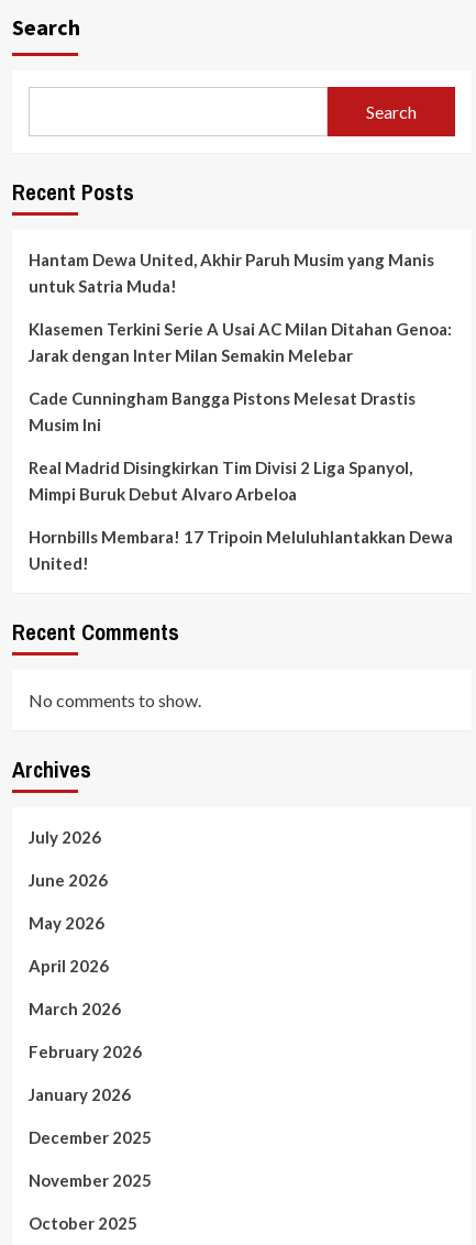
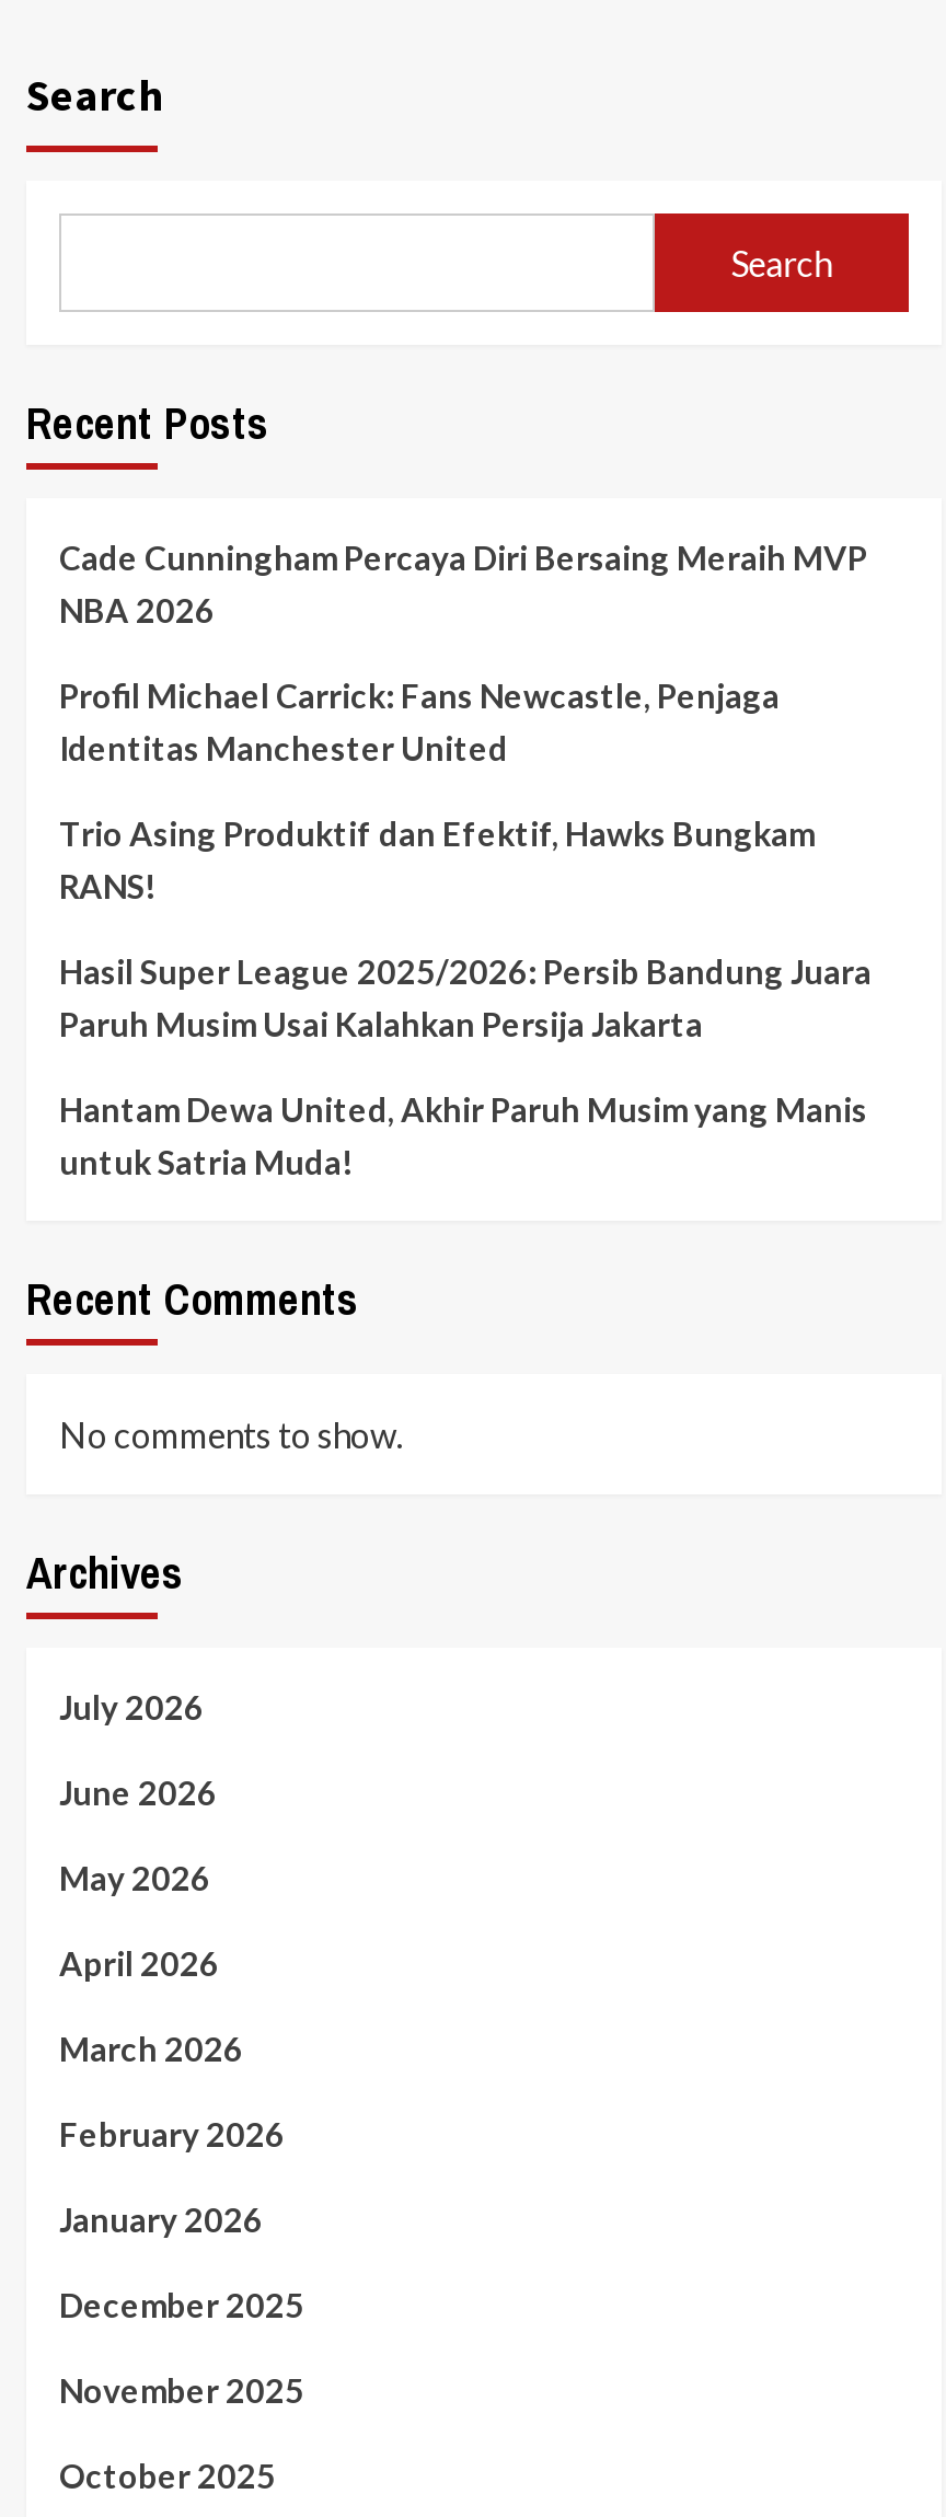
+ Cade Cunningham Percaya Diri Bersaing Meraih MVP
+ NBA 2026
+ Profil Michael Carrick: Fans Newcastle, Penjaga
+ Identitas Manchester United
+ Trio Asing Produktif dan Efektif, Hawks Bungkam
+ RANS!
+ Hasil Super League 2025/2026: Persib Bandung Juara
+ Paruh Musim Usai Kalahkan Persija Jakarta

moved down: Hantam Dewa United, Akhir Paruh Musim yang Manis | untuk Satria Muda!

- Klasemen Terkini Serie A Usai AC Milan Ditahan Genoa:
- Jarak dengan Inter Milan Semakin Melebar
- Cade Cunningham Bangga Pistons Melesat Drastis
- Musim Ini
- Real Madrid Disingkirkan Tim Divisi 2 Liga Spanyol,
- Mimpi Buruk Debut Alvaro Arbeloa
- Hornbills Membara! 17 Tripoin Meluluhlantakkan Dewa
- United!
